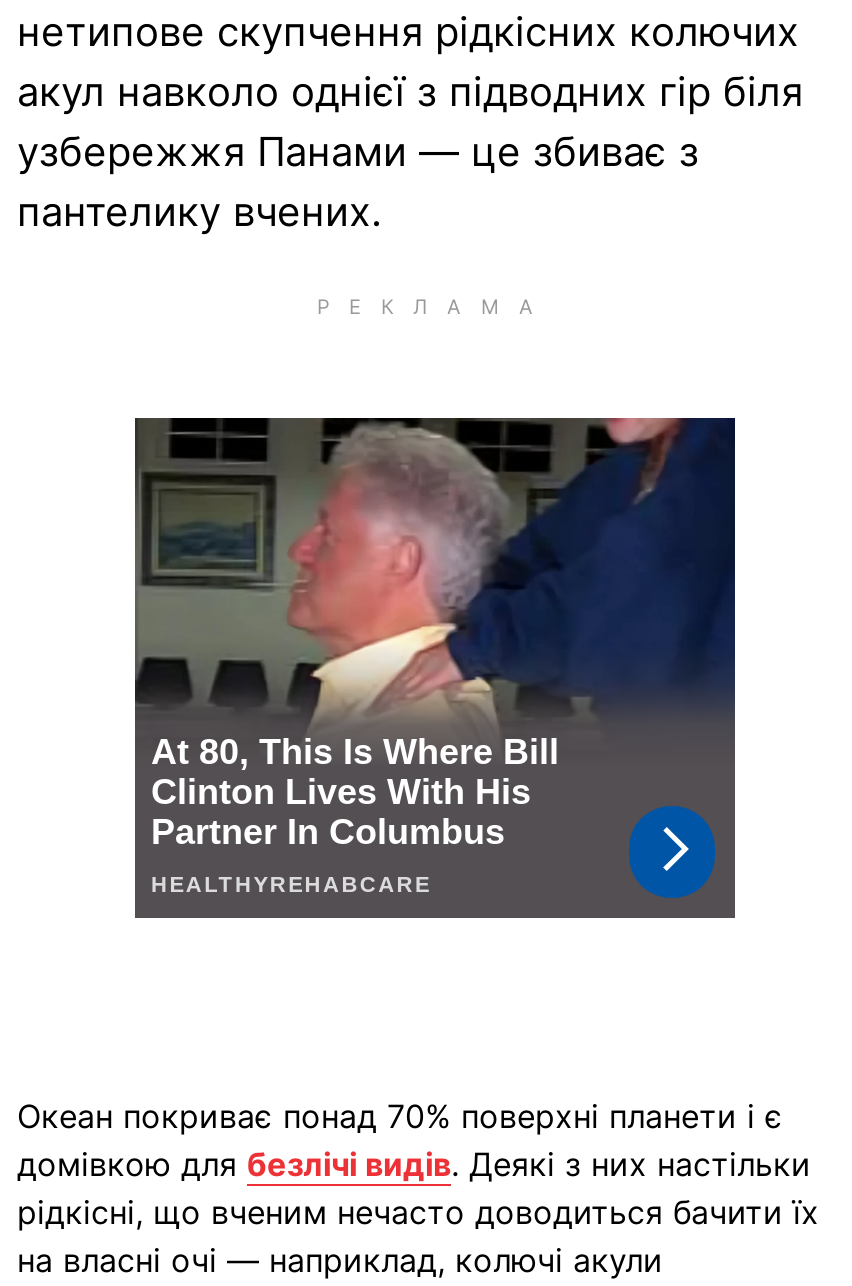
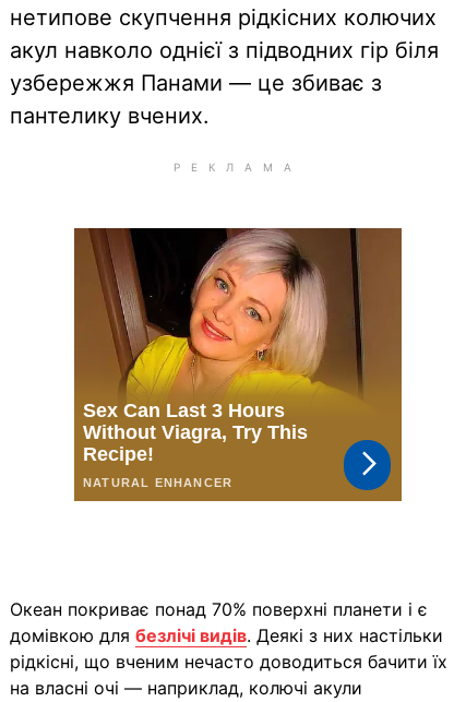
- [image]
+ [image]
